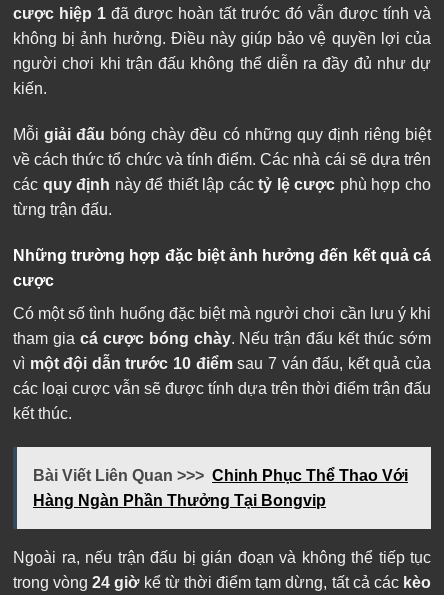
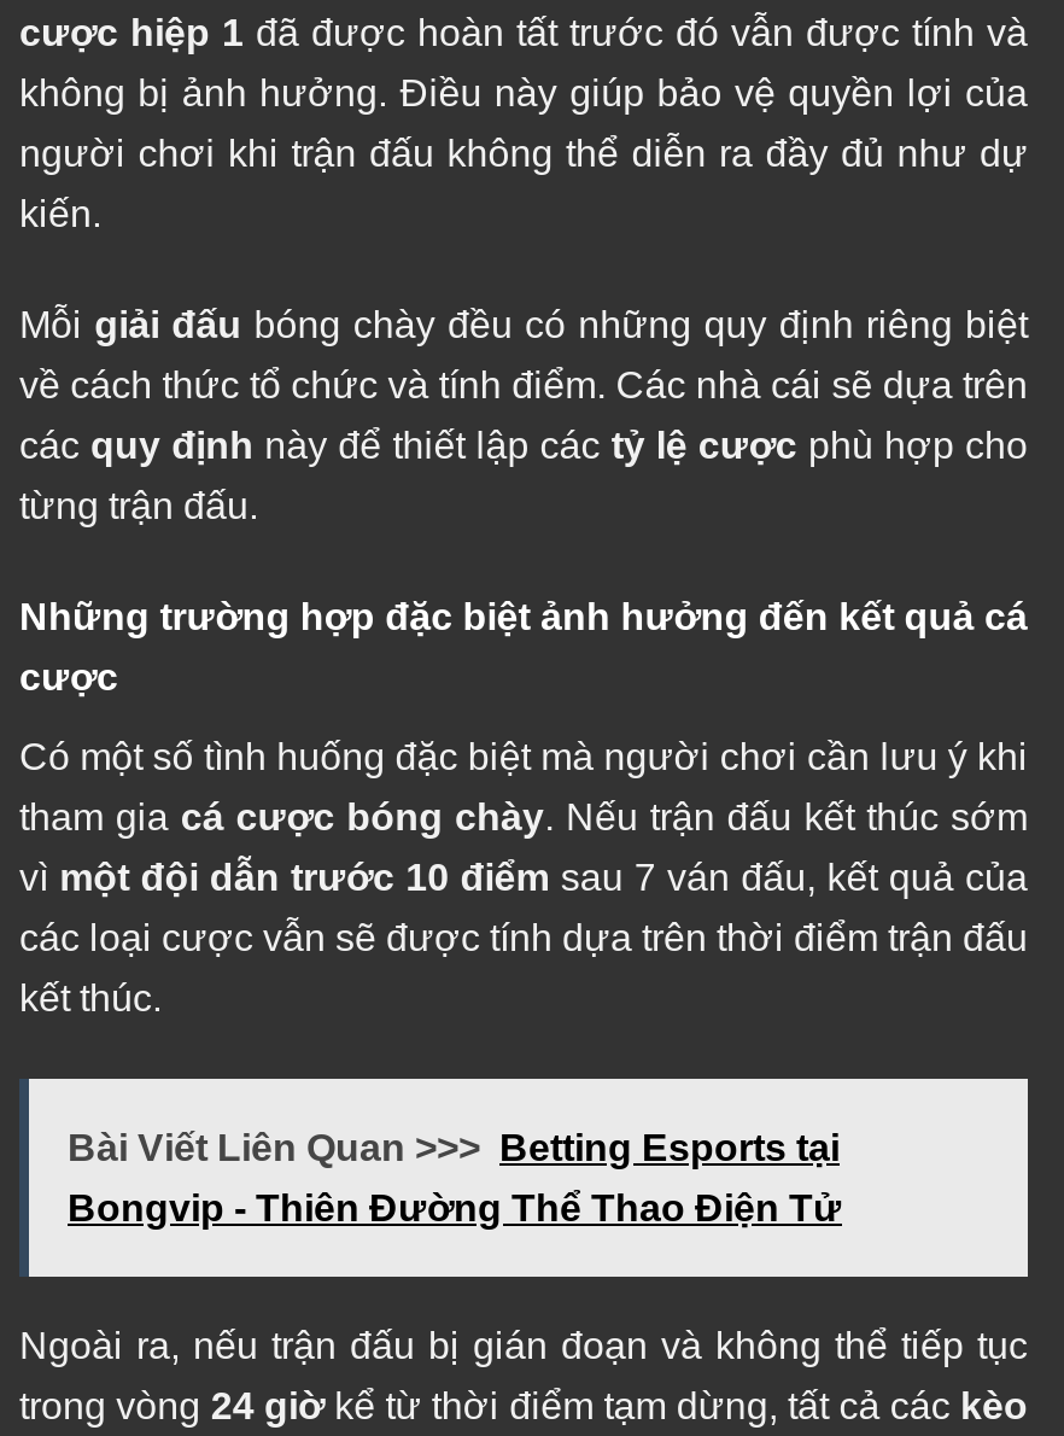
- Bài Viết Liên Quan >>> Chinh Phục Thể Thao Với
+ Bài Viết Liên Quan >>> Betting Esports tại

- Hàng Ngàn Phần Thưởng Tại Bongvip
+ Bongvip - Thiên Đường Thể Thao Điện Tử
